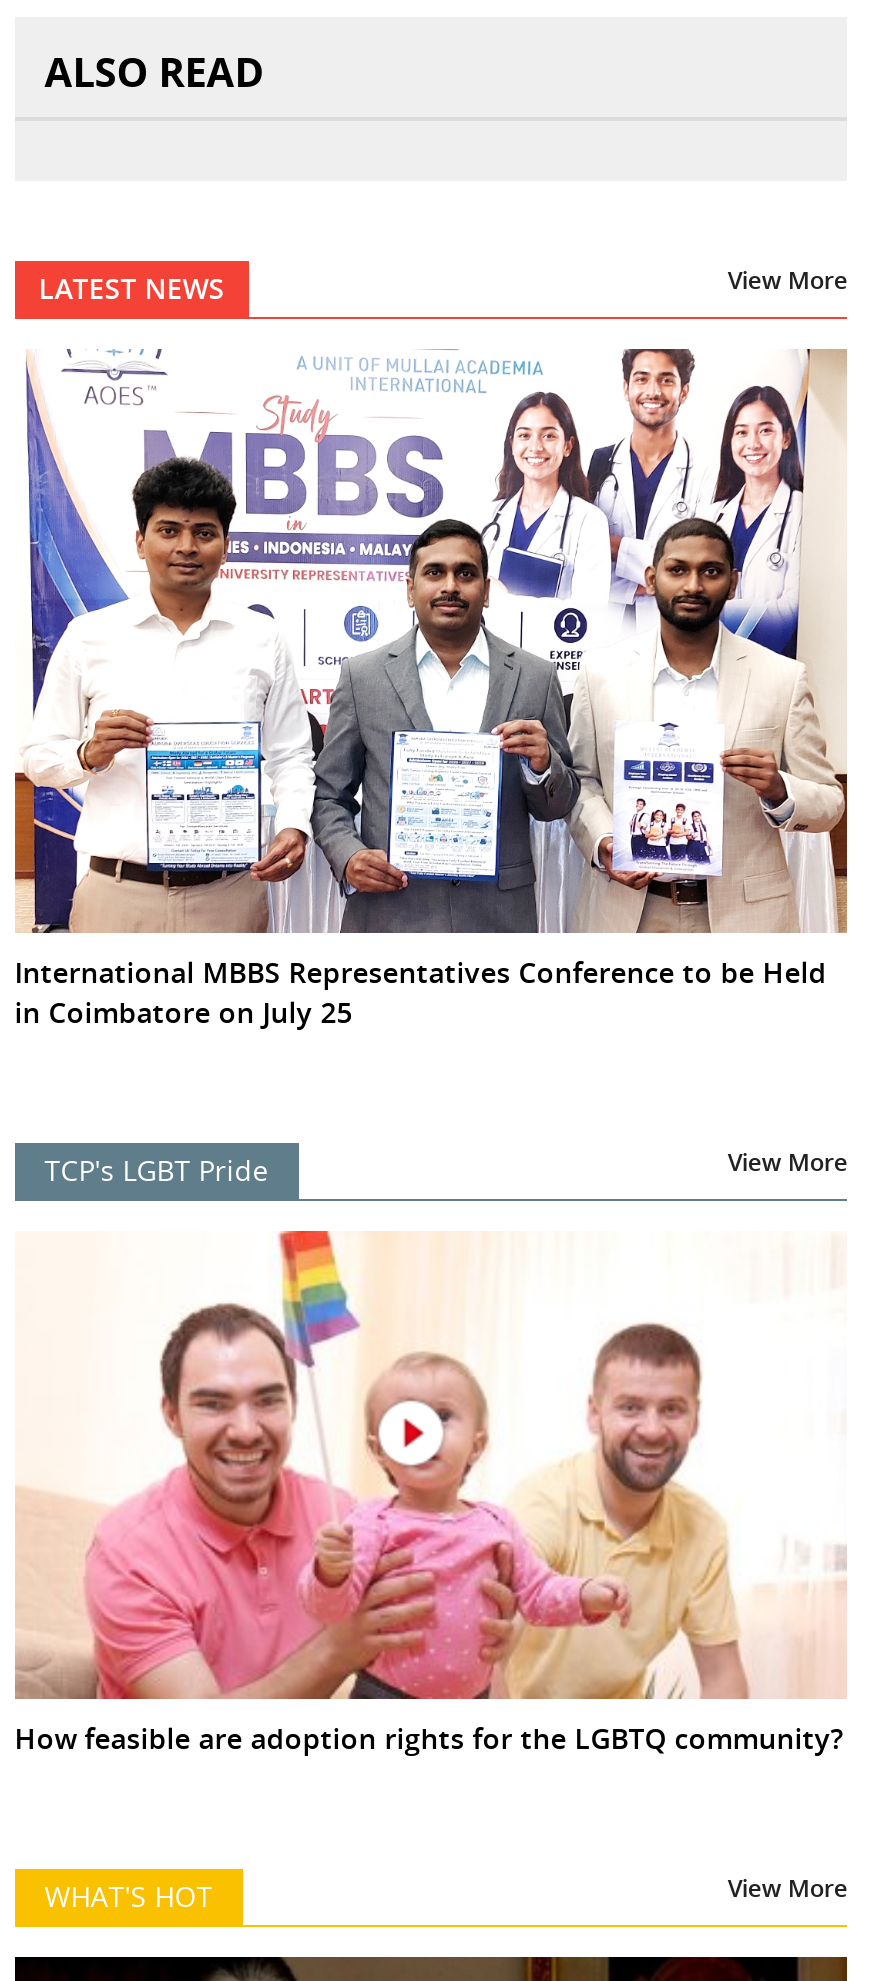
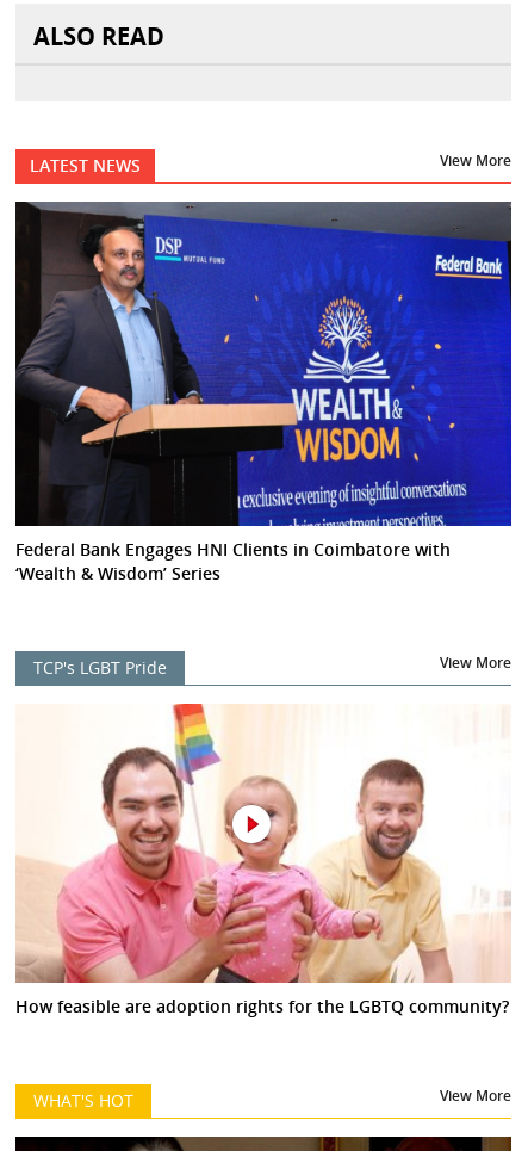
- [image]
- International MBBS Representatives Conference to be Held
- in Coimbatore on July 25
+ [image]
+ Federal Bank Engages HNI Clients in Coimbatore with
+ ‘Wealth & Wisdom’ Series
